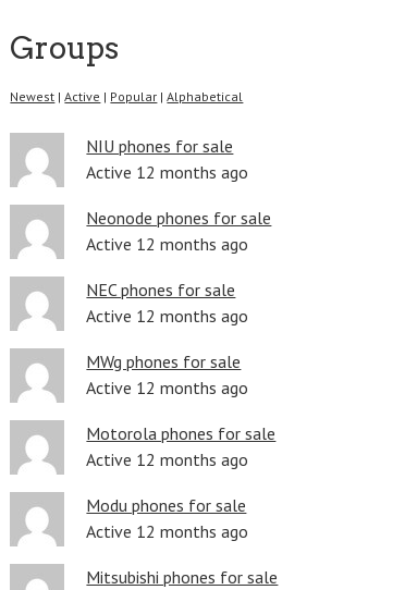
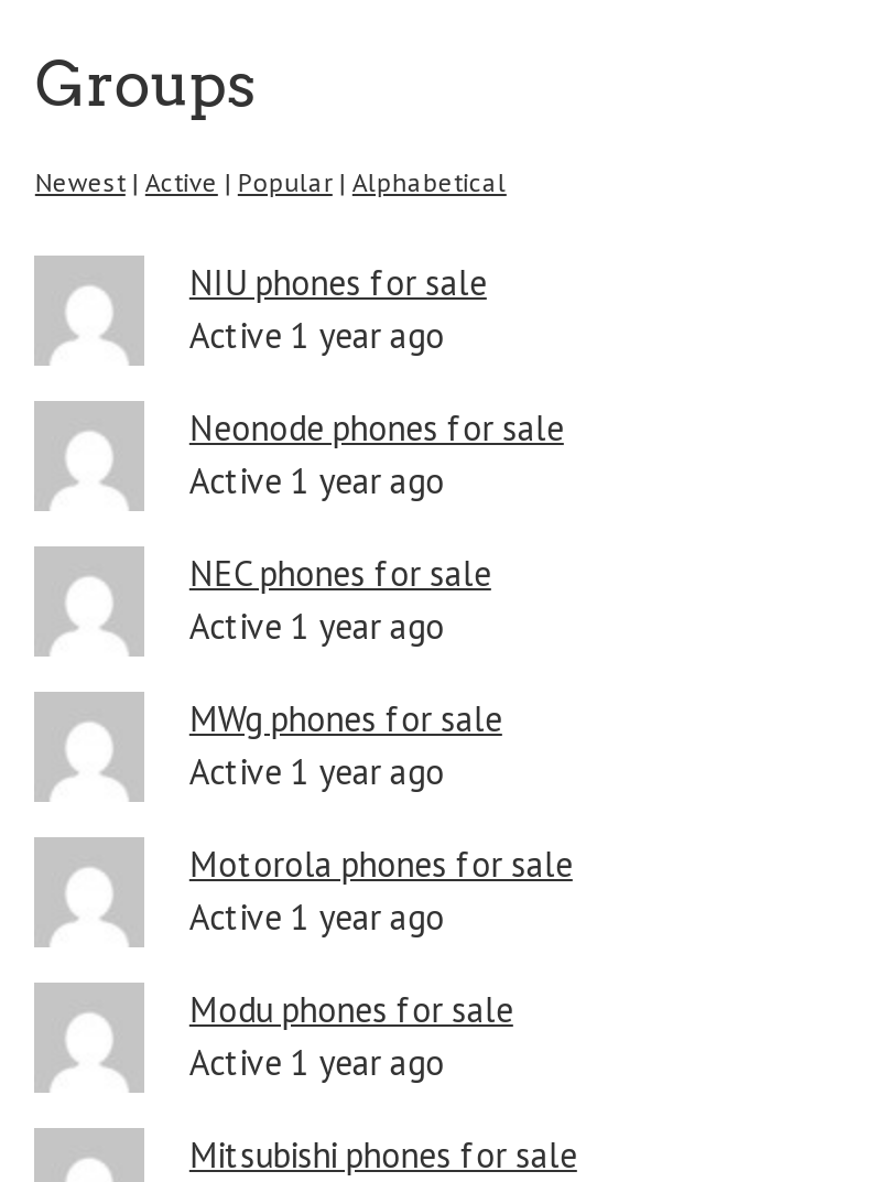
- Active 12 months ago
+ Active 1 year ago

- Active 12 months ago
+ Active 1 year ago

- Active 12 months ago
+ Active 1 year ago

- Active 12 months ago
+ Active 1 year ago

- Active 12 months ago
+ Active 1 year ago

- Active 12 months ago
+ Active 1 year ago
